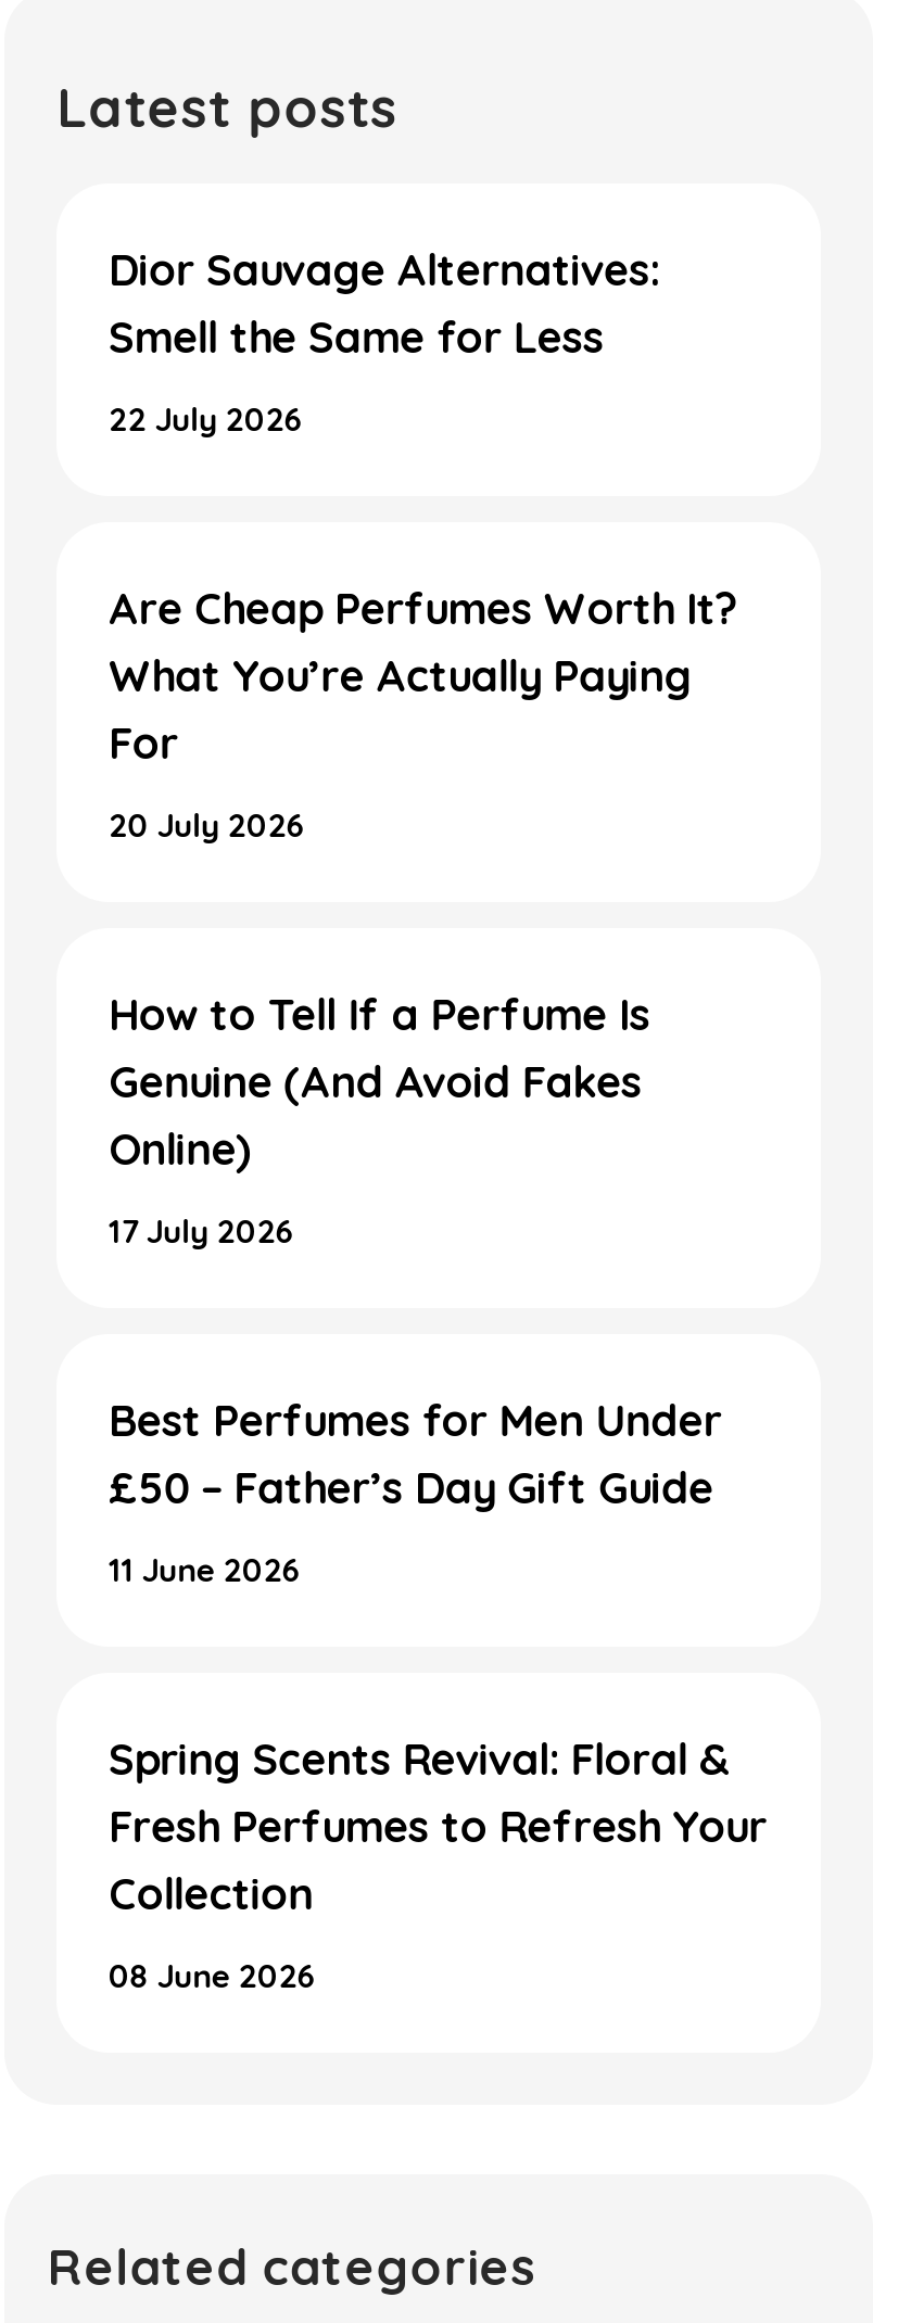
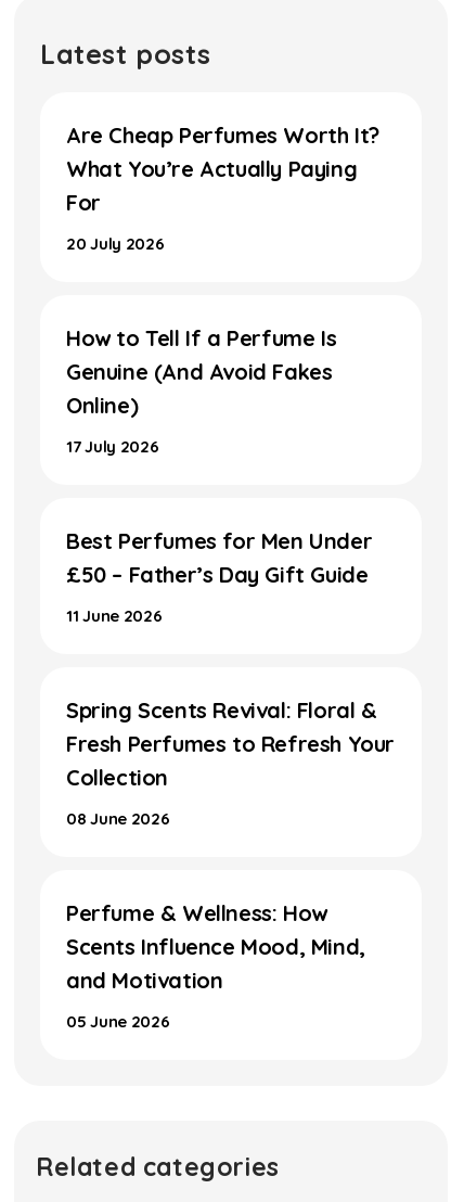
- Dior Sauvage Alternatives:
- Smell the Same for Less
- 22 July 2026

moved up: Are Cheap Perfumes Worth It? | What You’re Actually Paying | For | ... | Collection | 08 June 2026

+ Perfume & Wellness: How
+ Scents Influence Mood, Mind,
+ and Motivation
+ 05 June 2026
